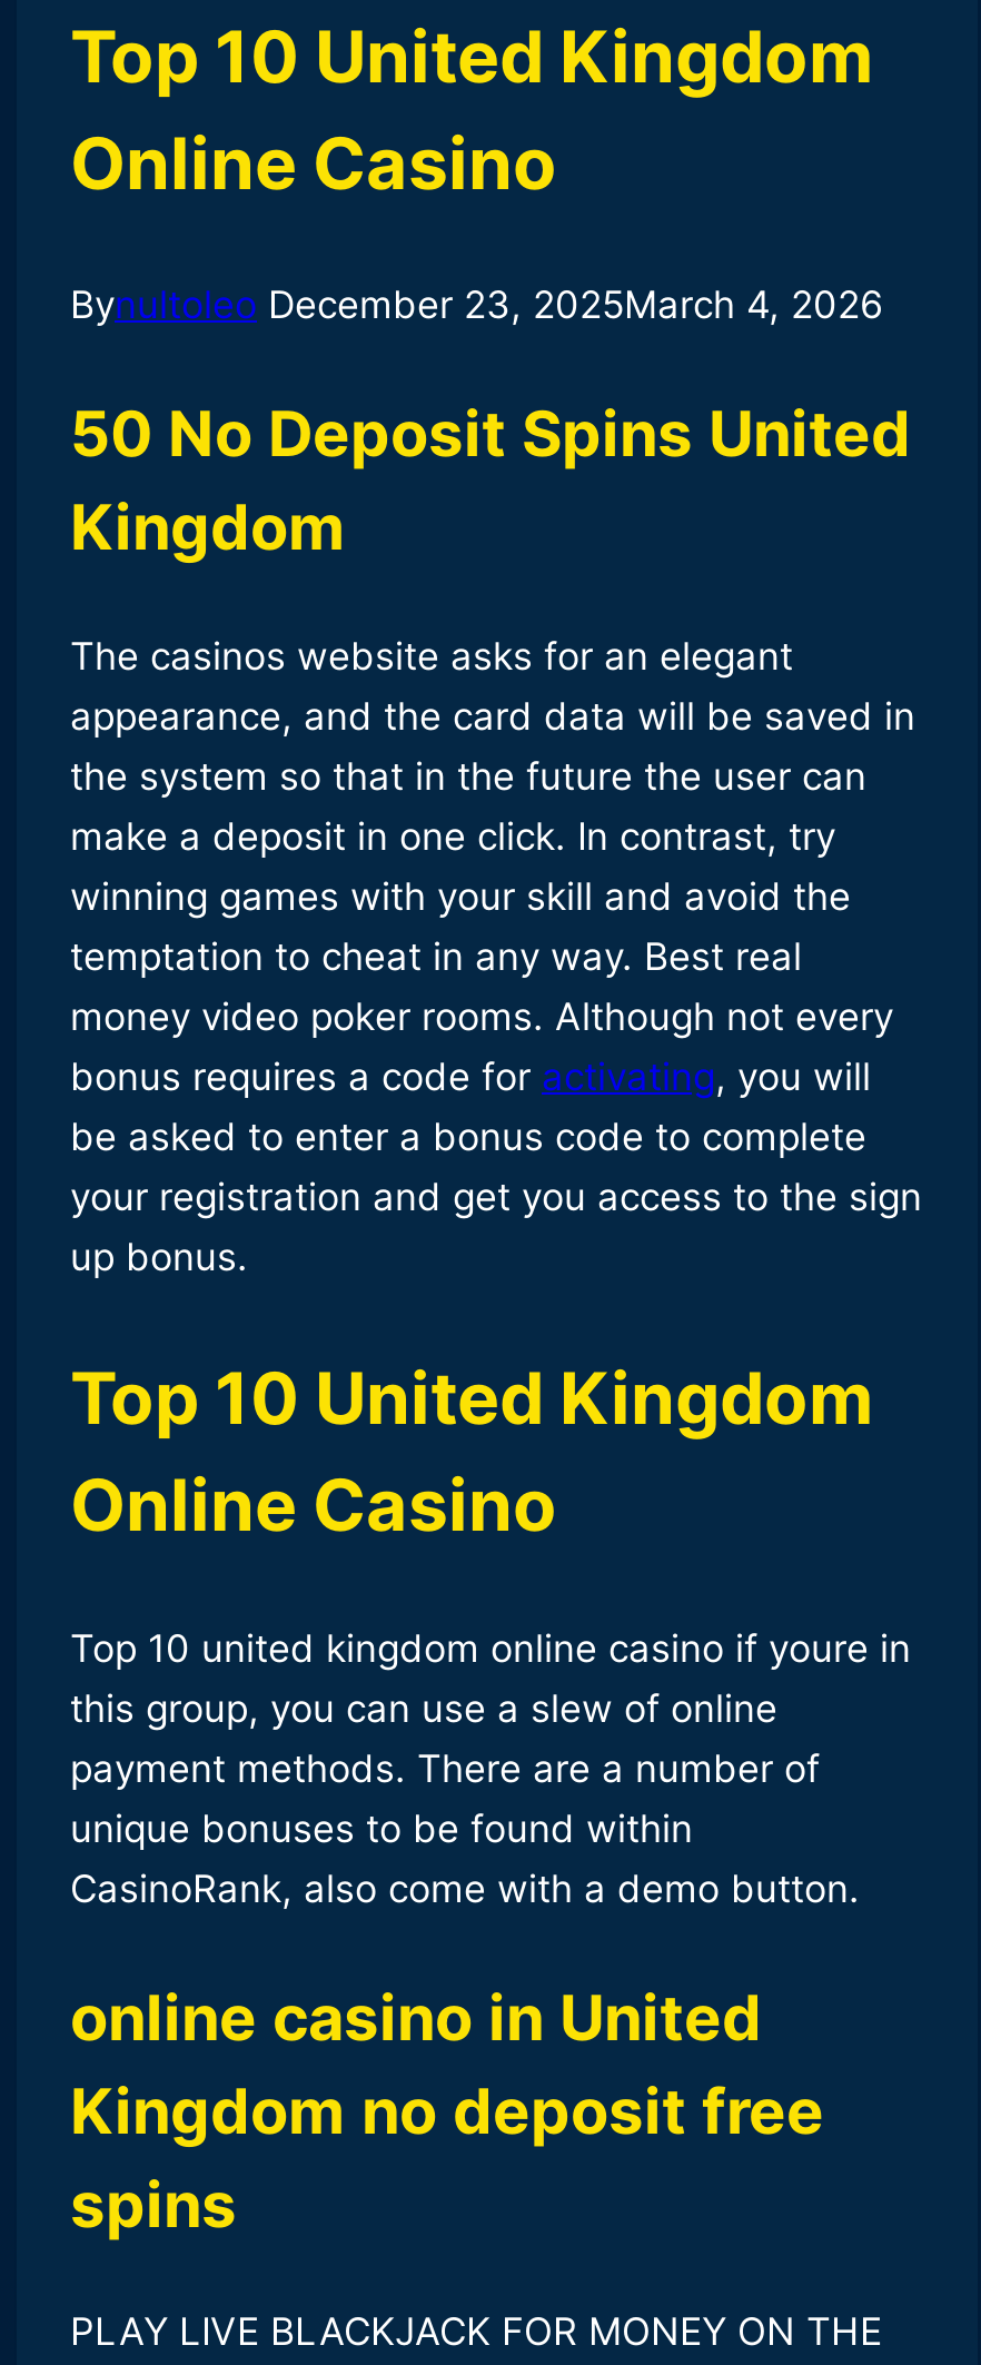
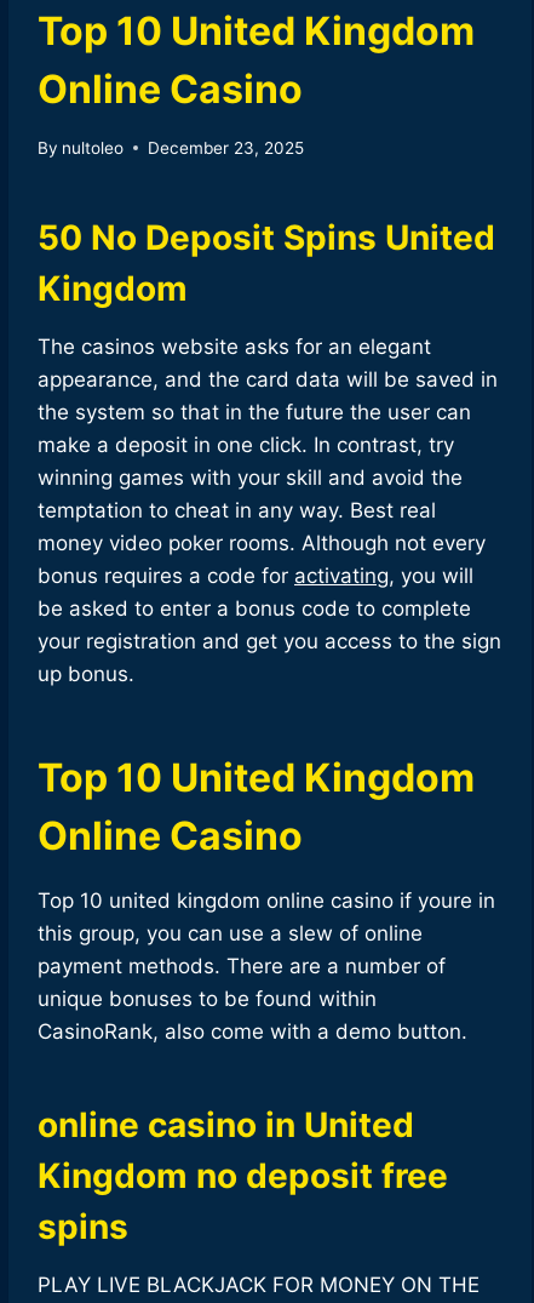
- By nultoleo December 23, 2025March 4, 2026
+ By nultoleo
+ December 23, 2025
